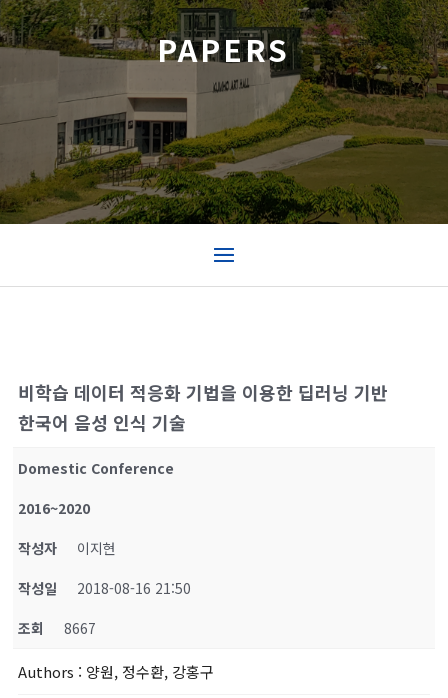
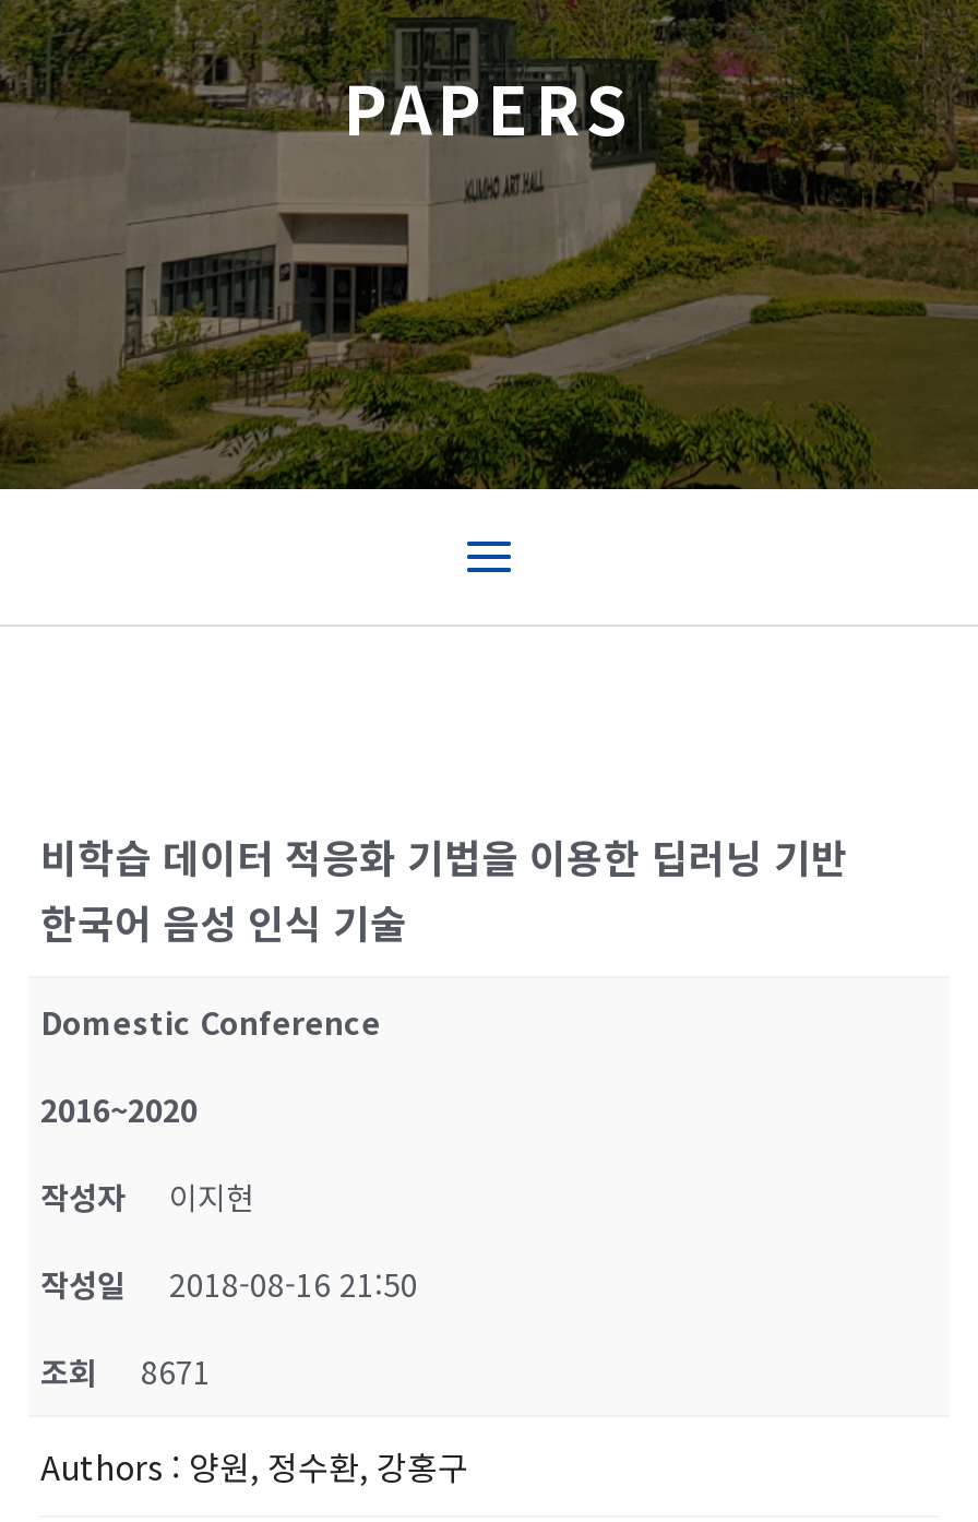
- 조회 8667
+ 조회 8671
